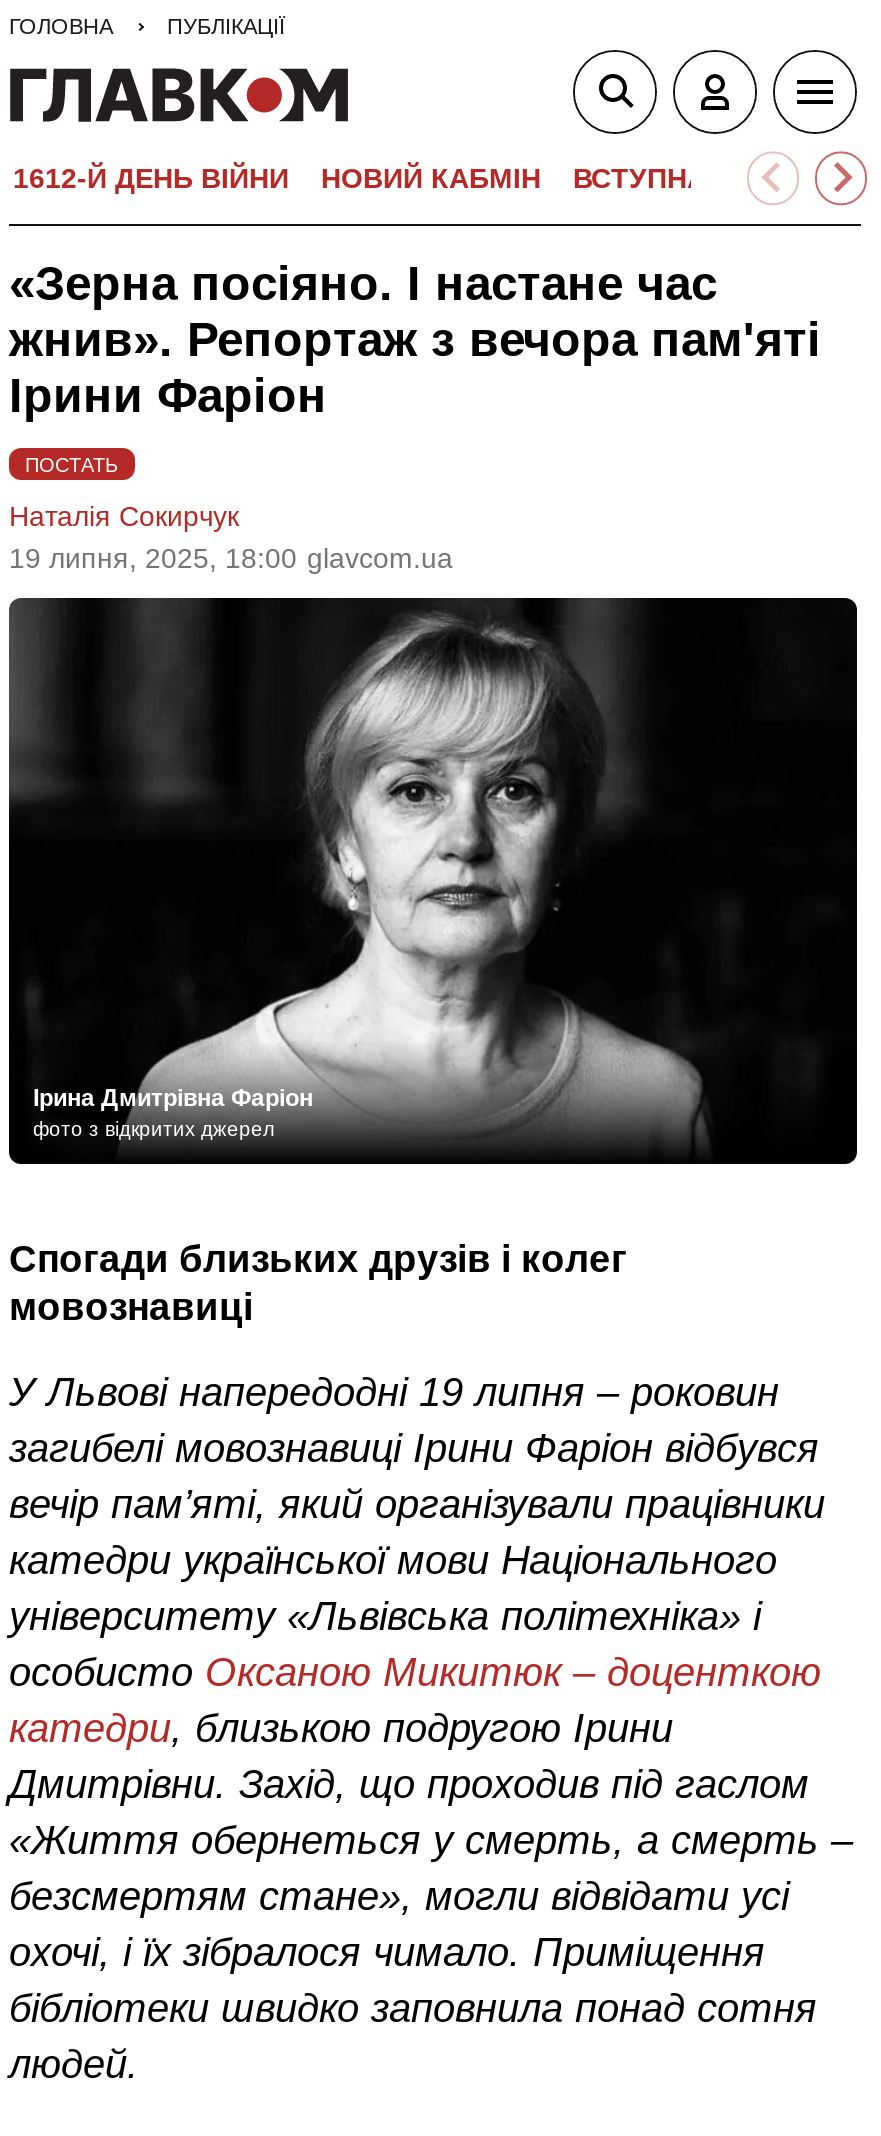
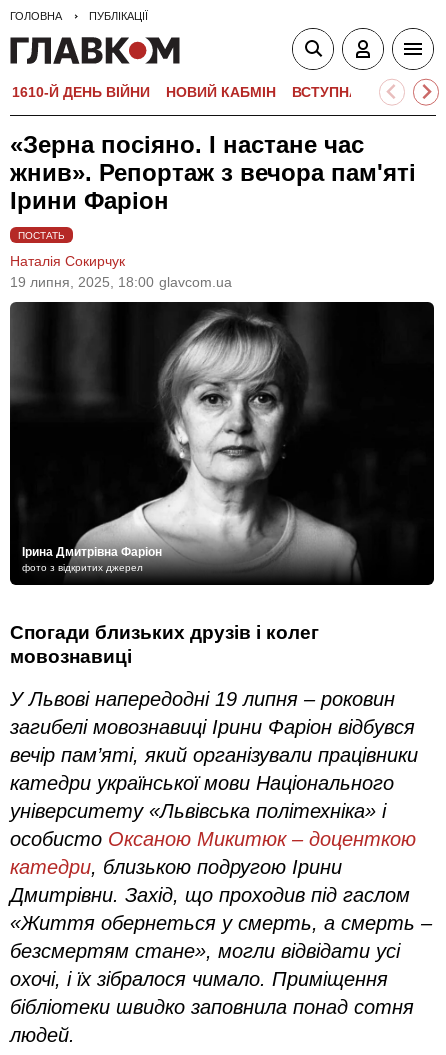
- 1612-Й ДЕНЬ ВІЙНИ
+ 1610-Й ДЕНЬ ВІЙНИ
